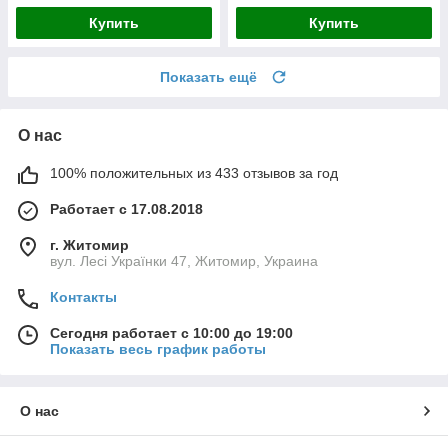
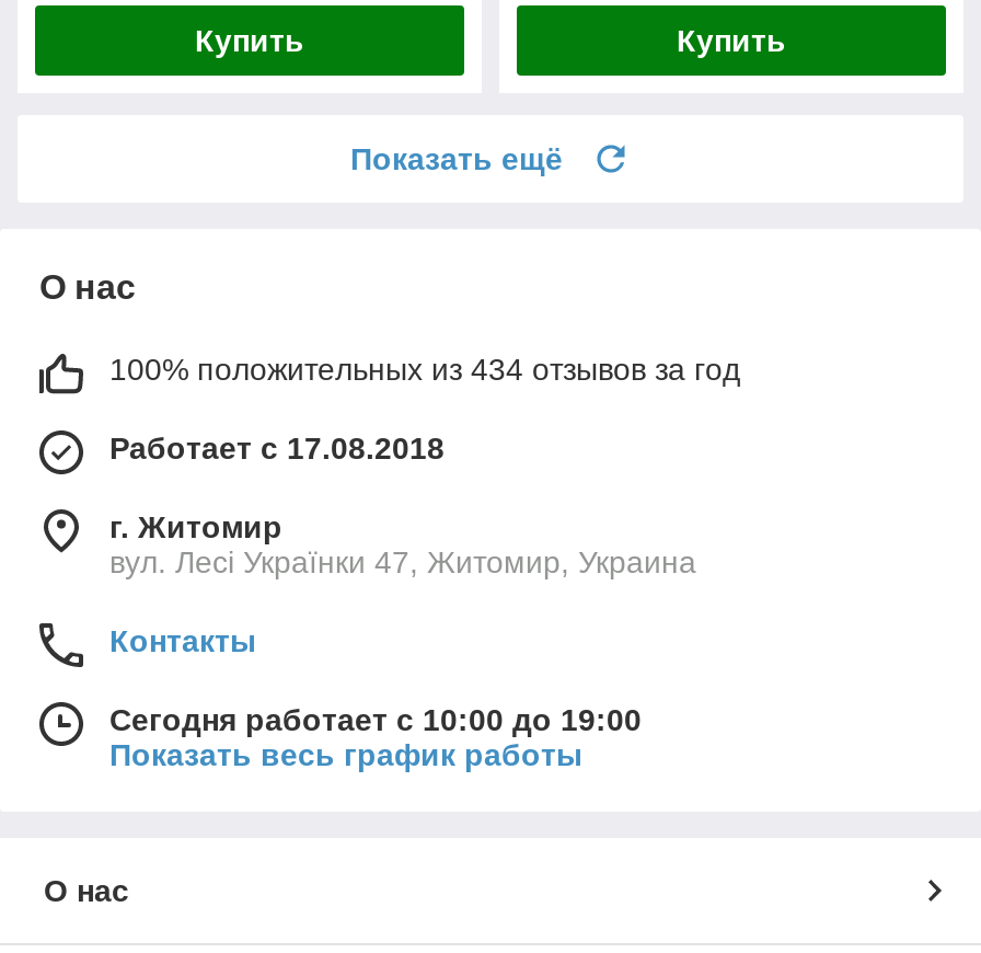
- 100% положительных из 433 отзывов за год
+ 100% положительных из 434 отзывов за год
